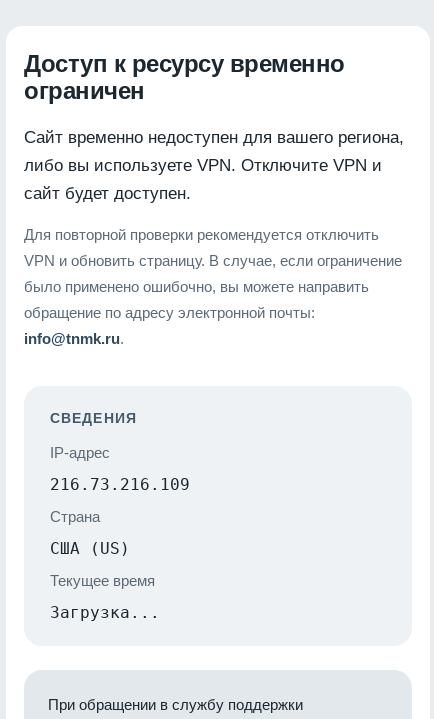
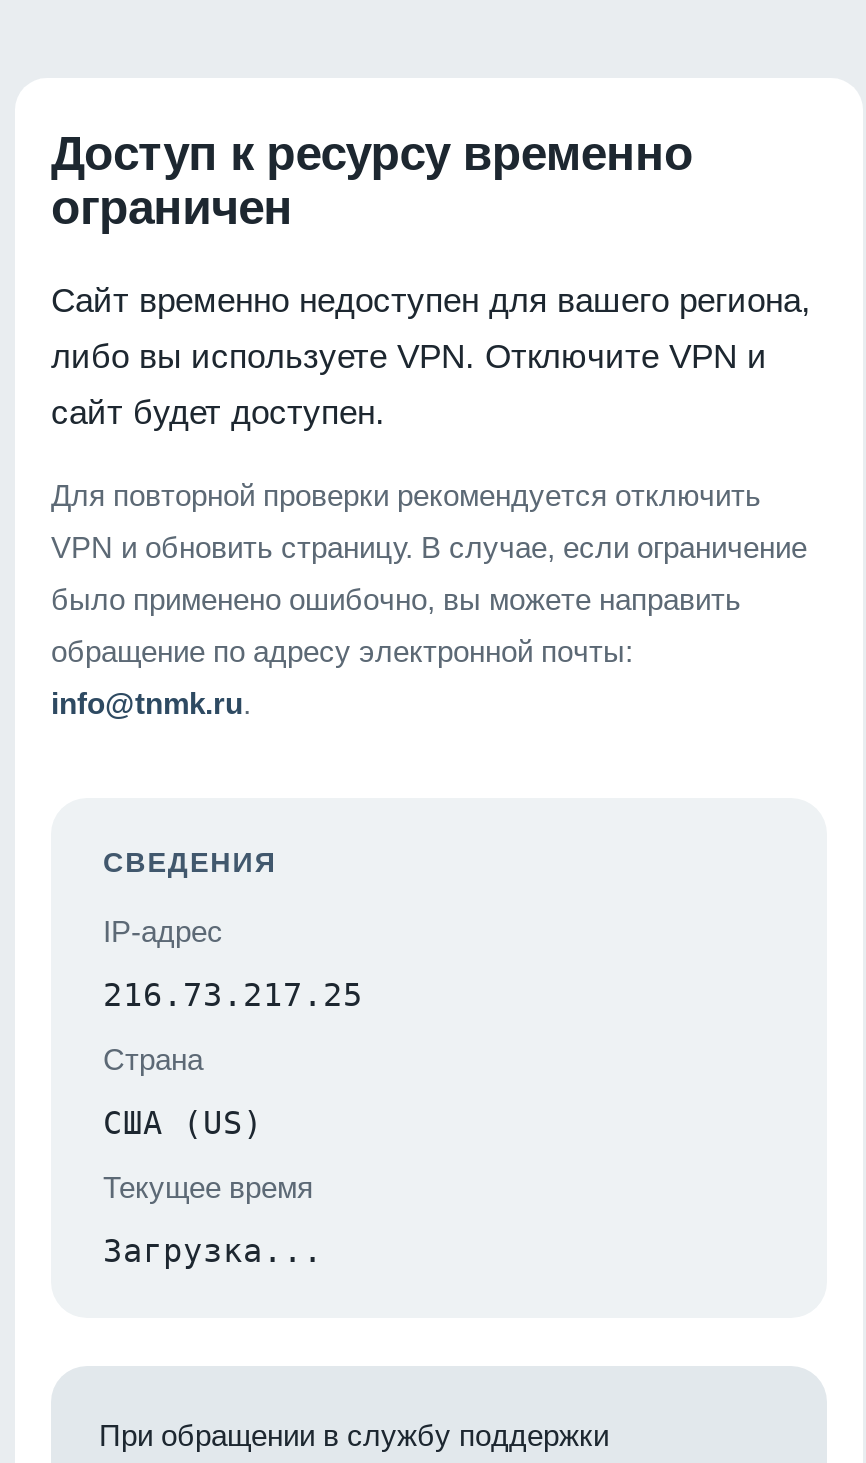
- 216.73.216.109
+ 216.73.217.25
